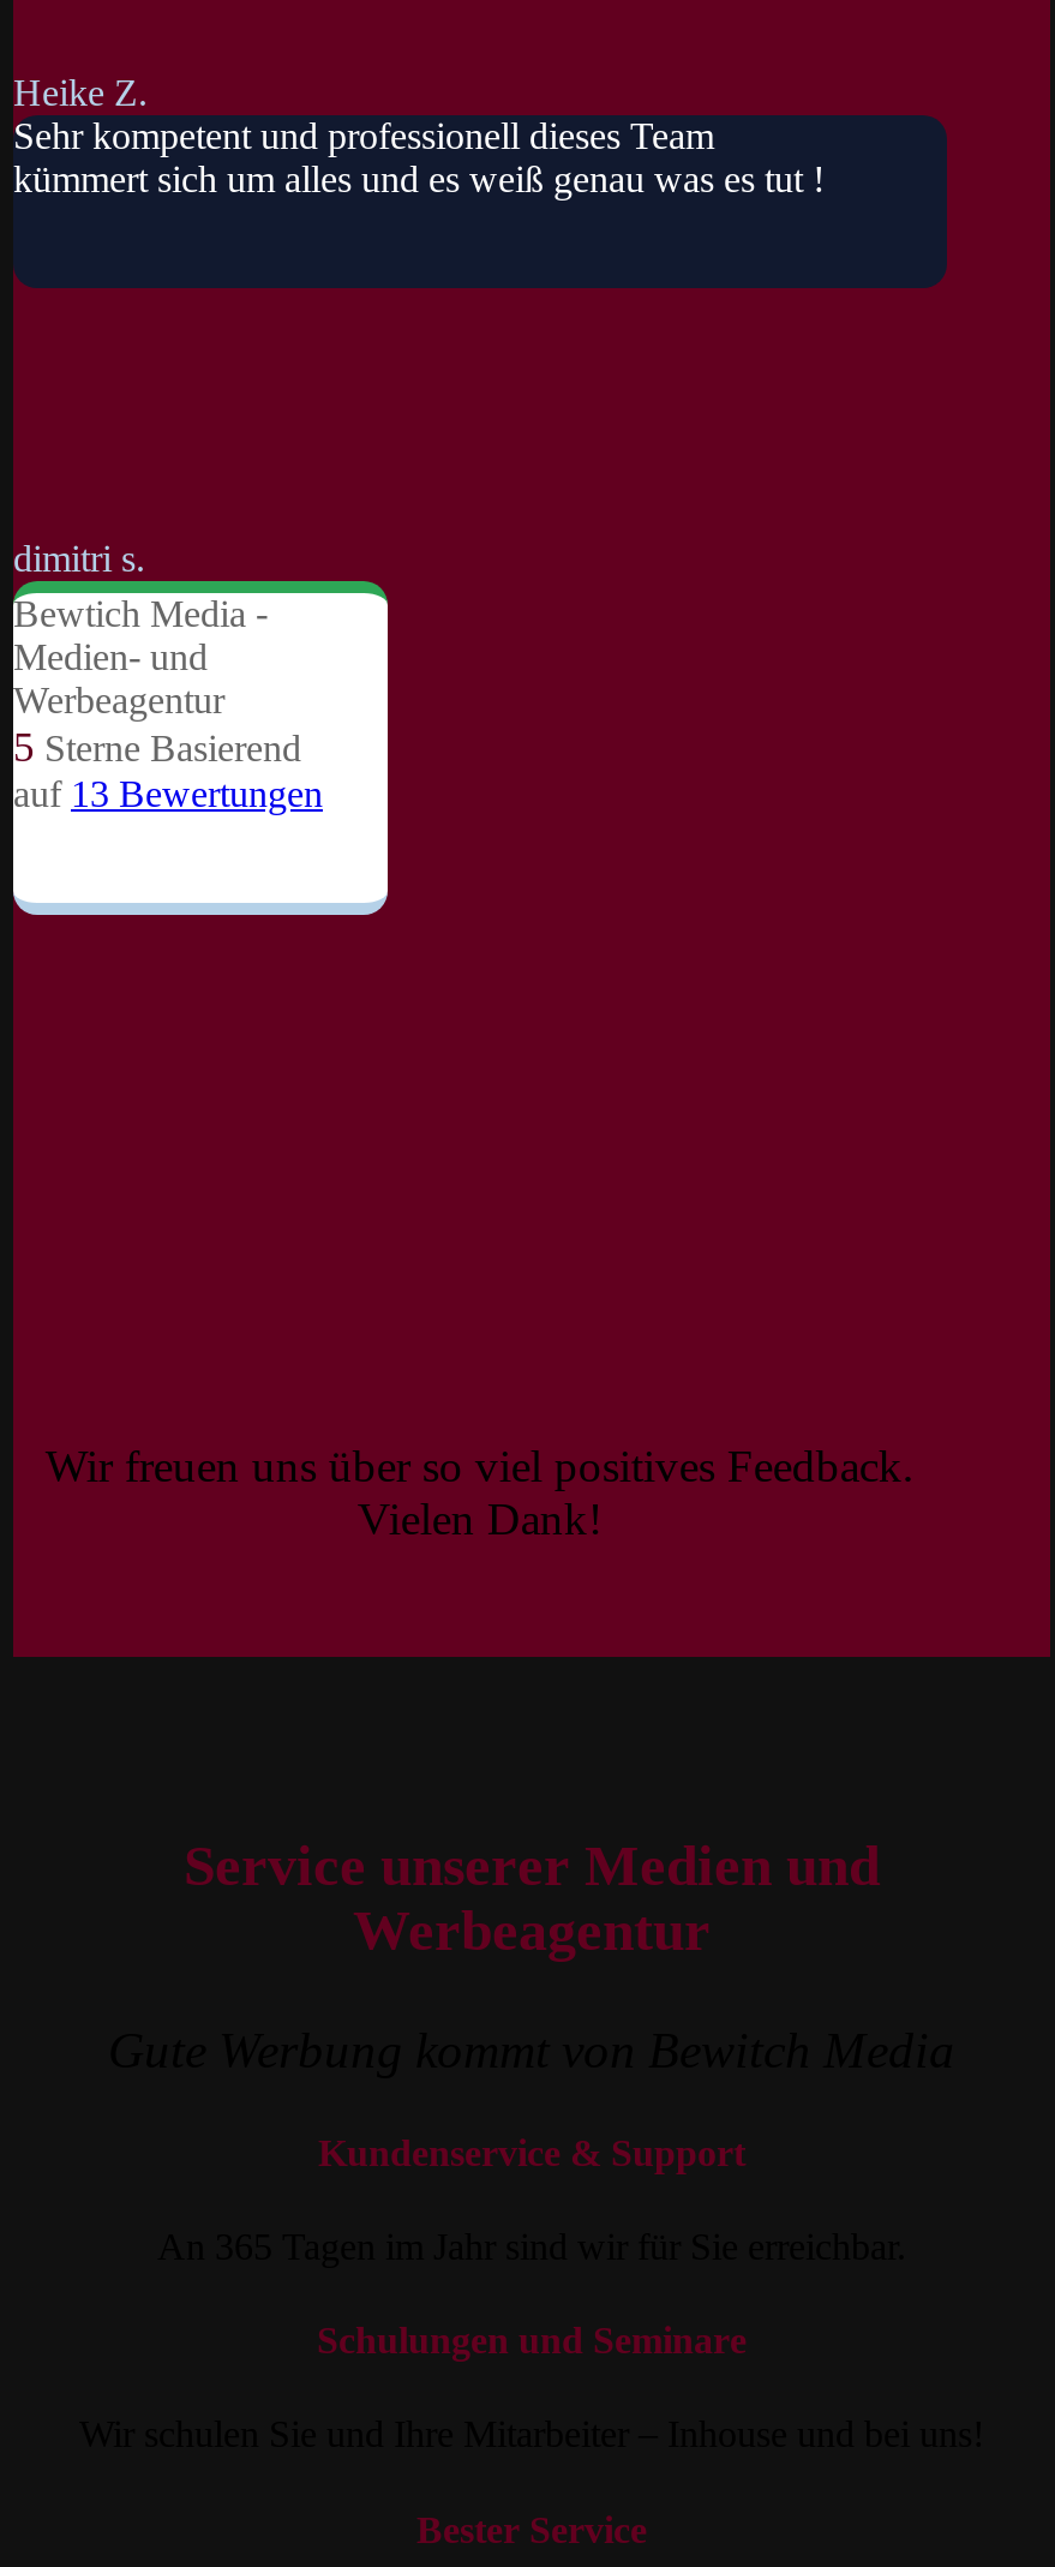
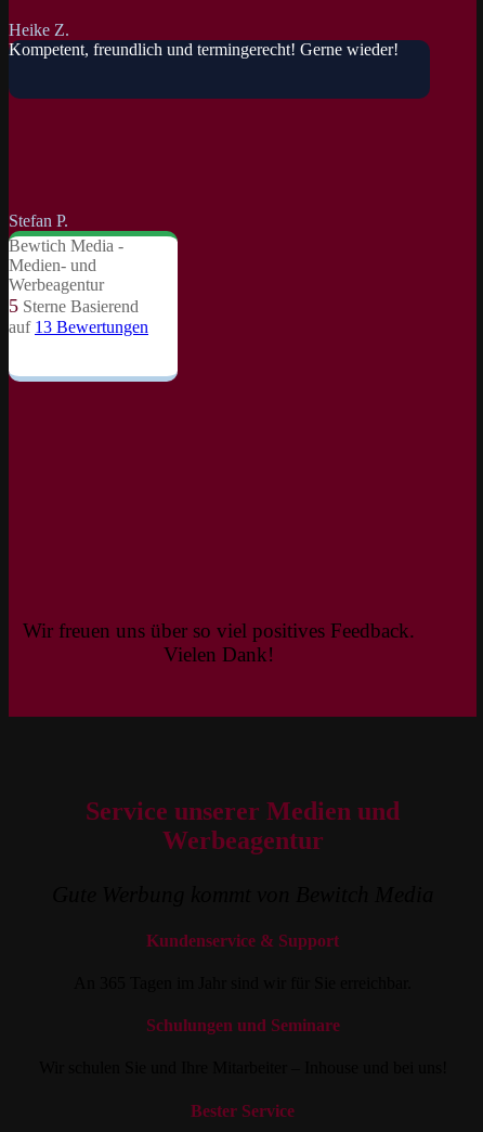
- Sehr kompetent und professionell dieses Team
- kümmert sich um alles und es weiß genau was es tut !
+ Kompetent, freundlich und termingerecht! Gerne wieder!

- dimitri s.
+ Stefan P.
